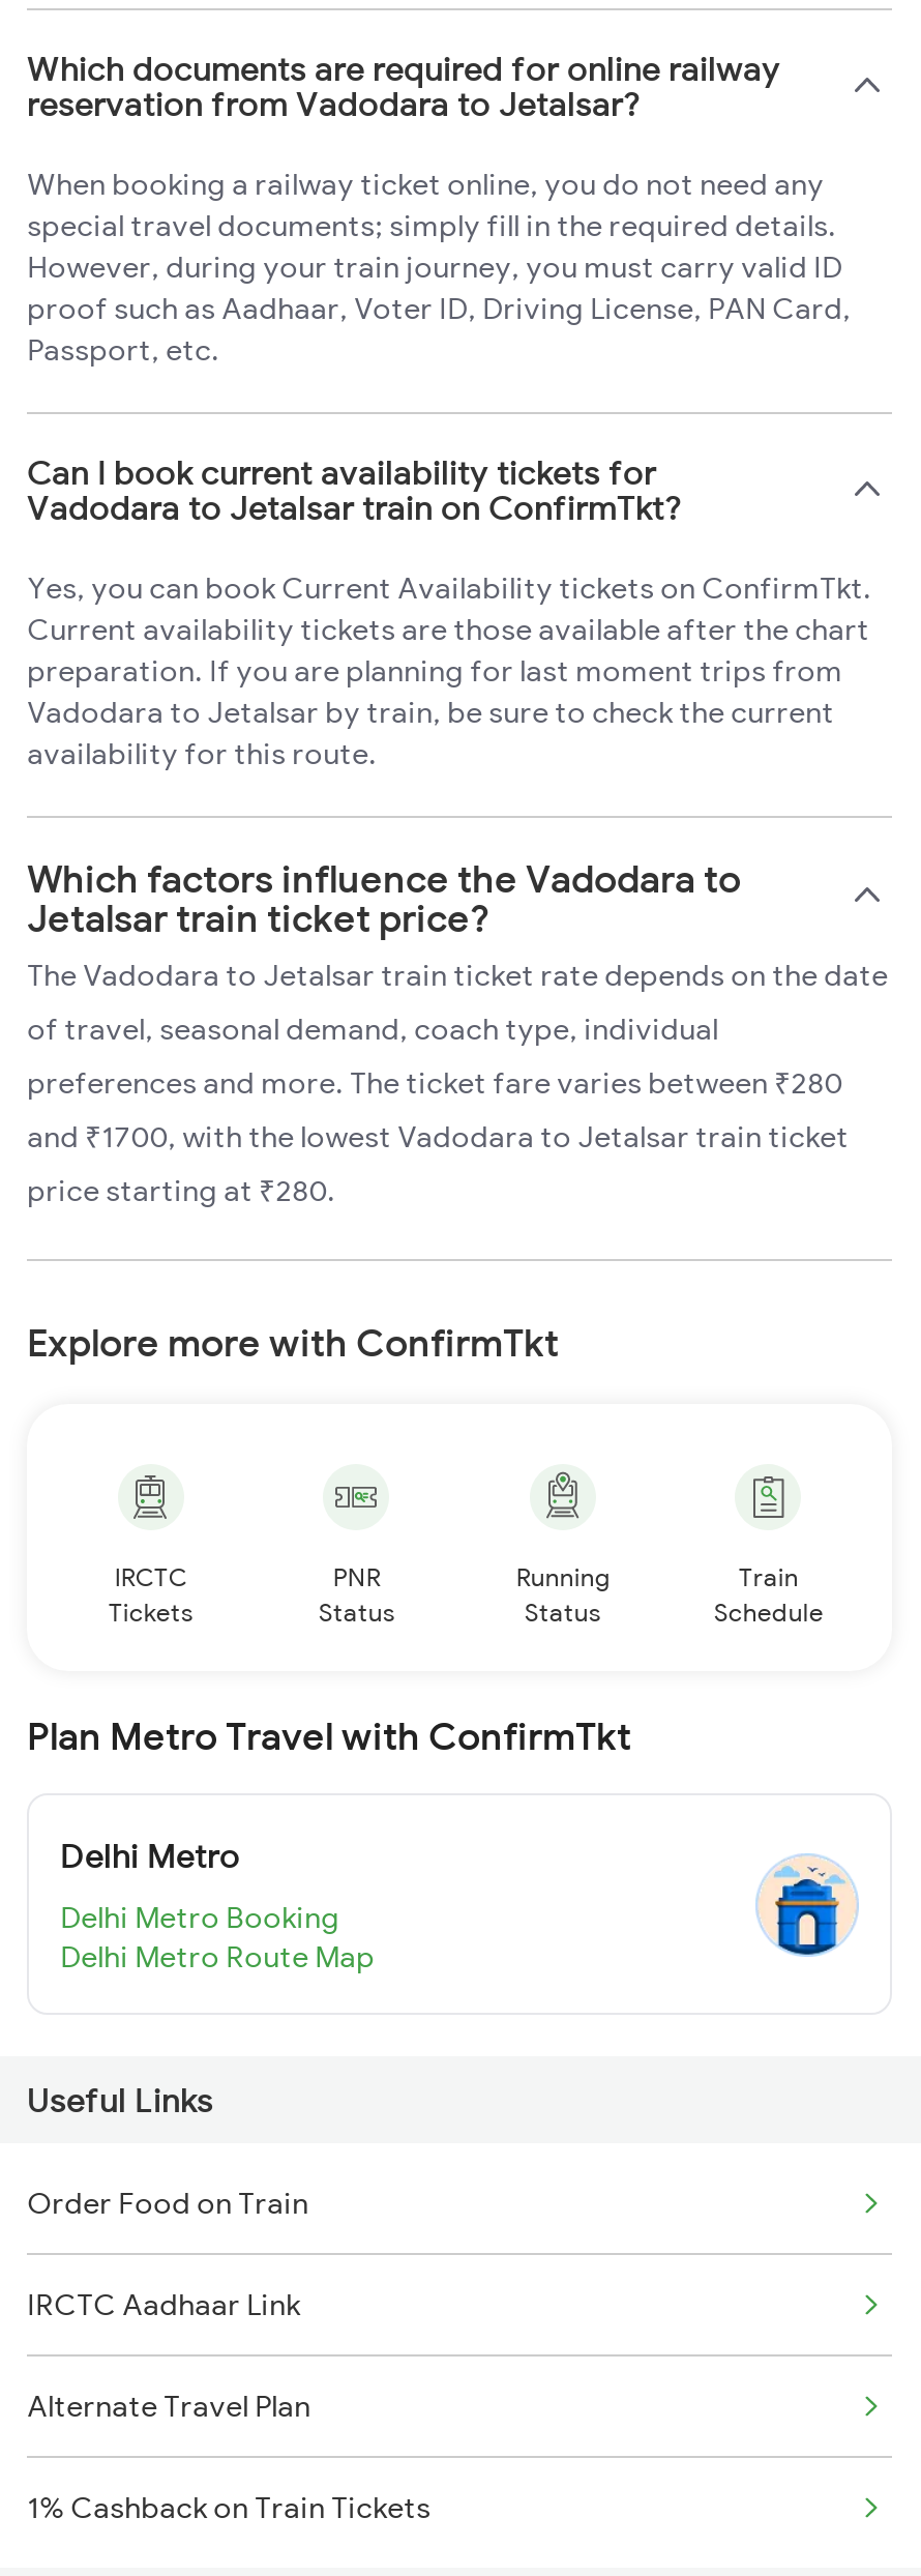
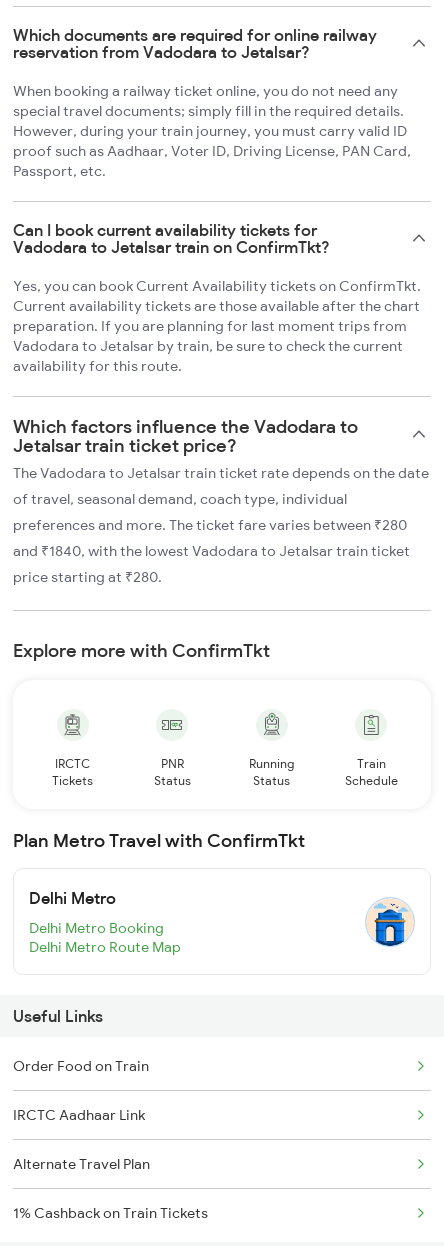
- and ₹1700, with the lowest Vadodara to Jetalsar train ticket
+ and ₹1840, with the lowest Vadodara to Jetalsar train ticket
